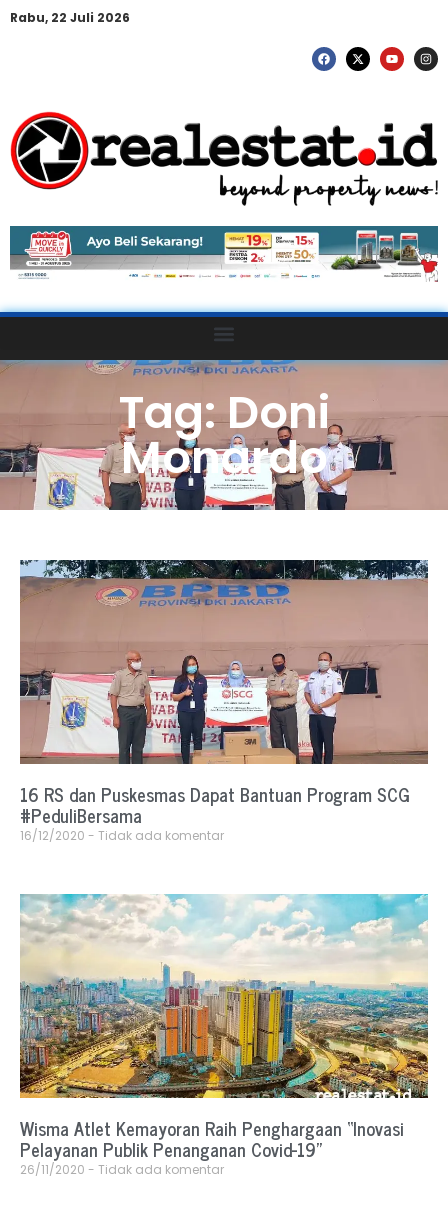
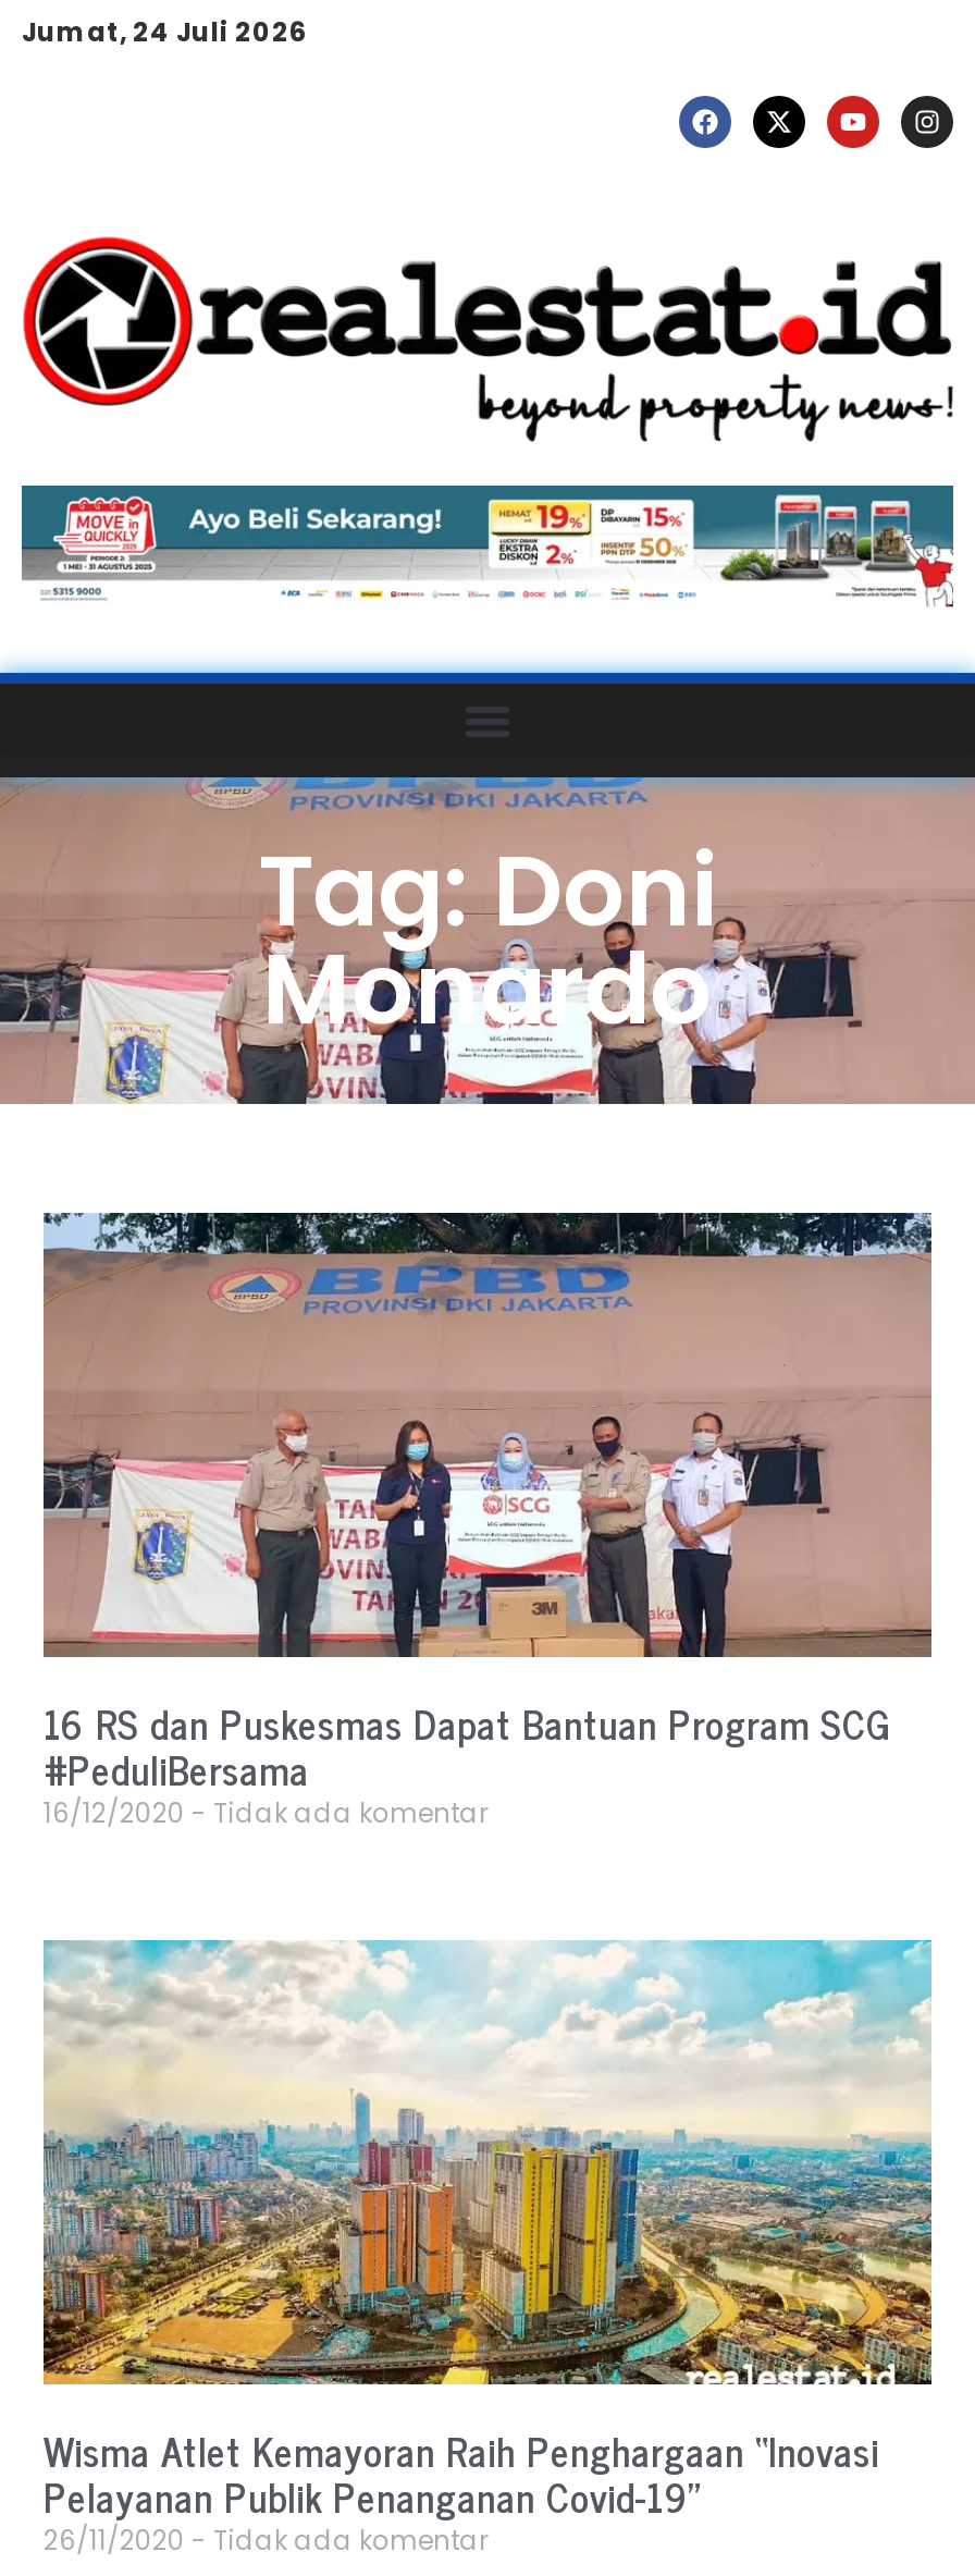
- Rabu, 22 Juli 2026
+ Jumat, 24 Juli 2026
